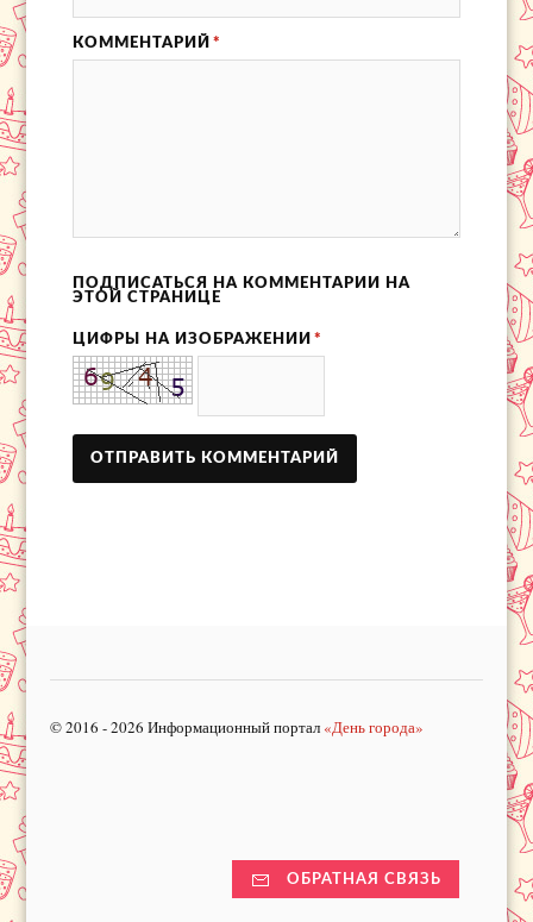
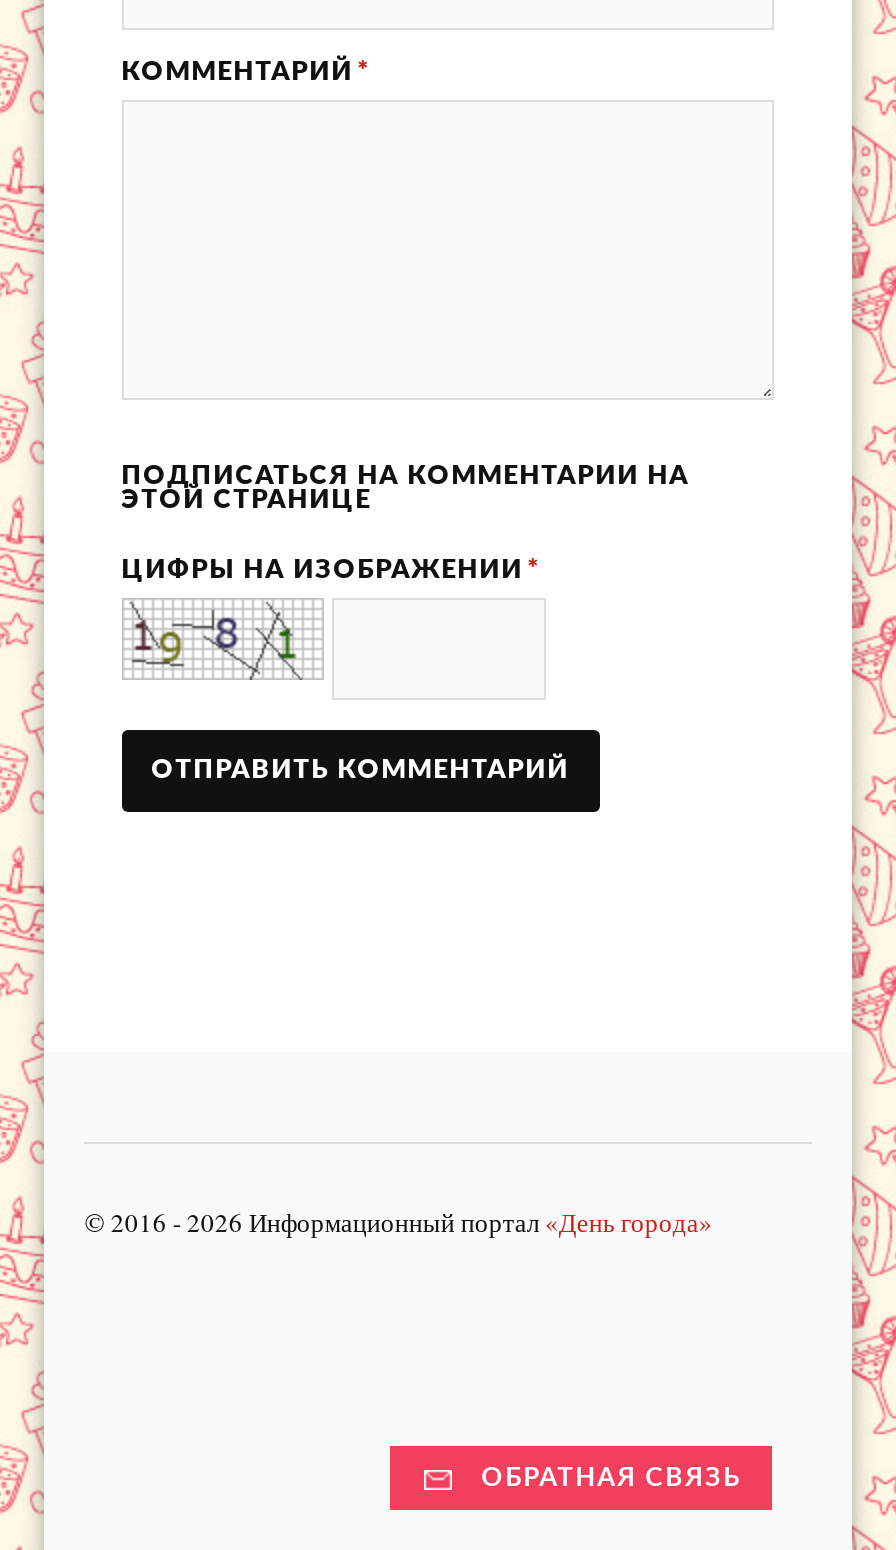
- [image]
+ [image]
